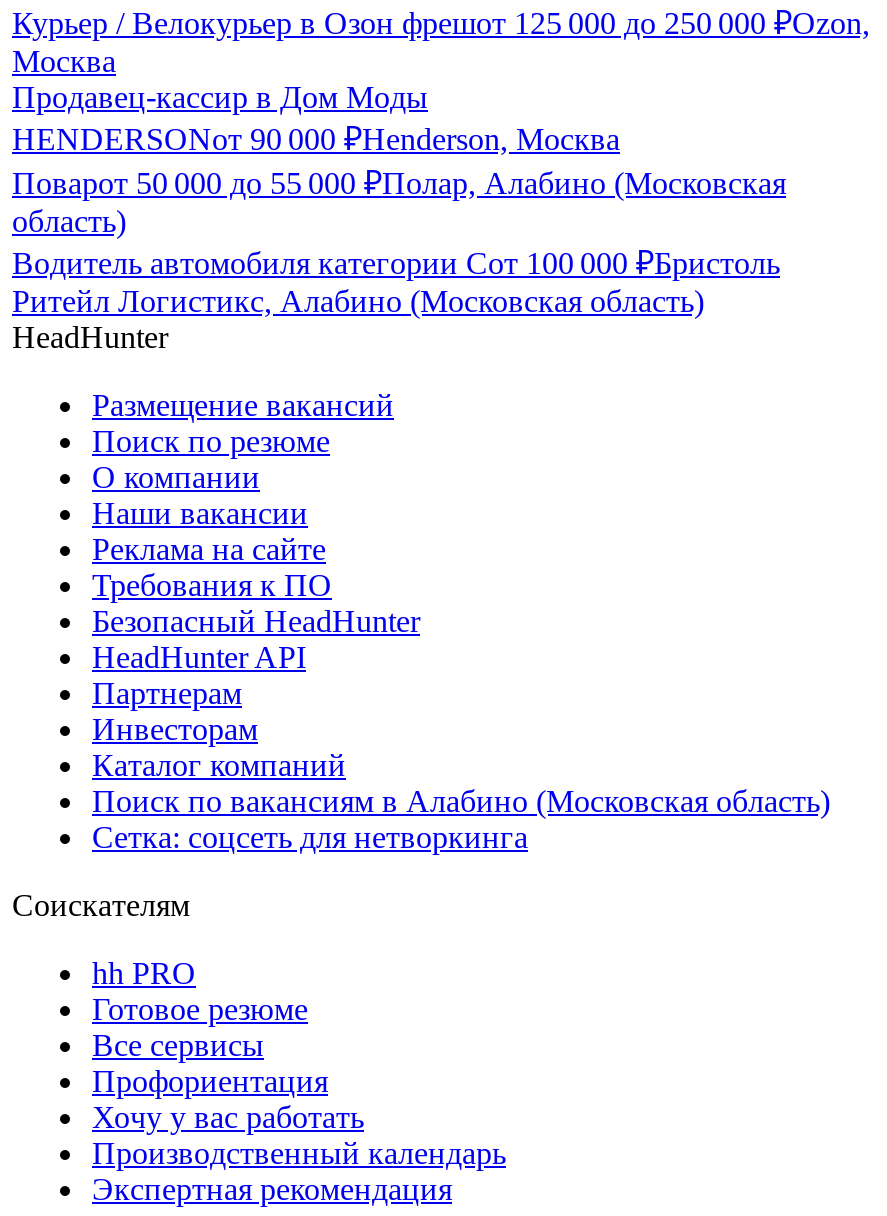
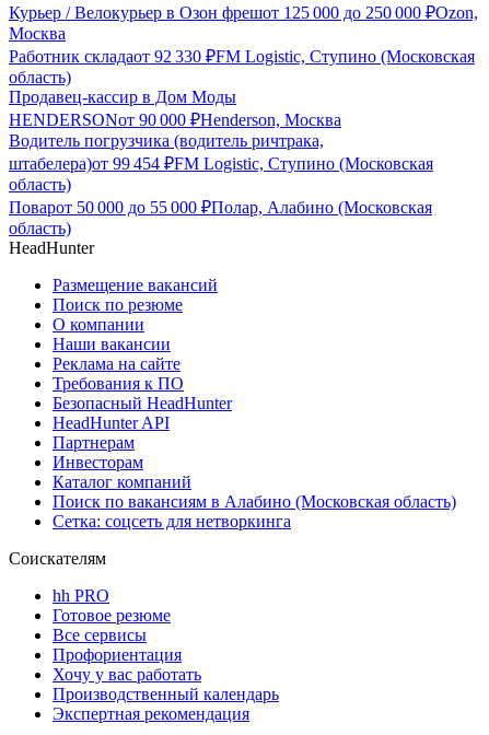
+ Работник складаот 92 330 ₽FM Logistic, Ступино (Московская
+ область)

+ Водитель погрузчика (водитель ричтрака,
+ штабелера)от 99 454 ₽FM Logistic, Ступино (Московская
+ область)

moved down: Поварот 50 000 до 55 000 ₽Полар, Алабино (Московская | область)

- Водитель автомобиля категории Сот 100 000 ₽Бристоль
- Ритейл Логистикс, Алабино (Московская область)
